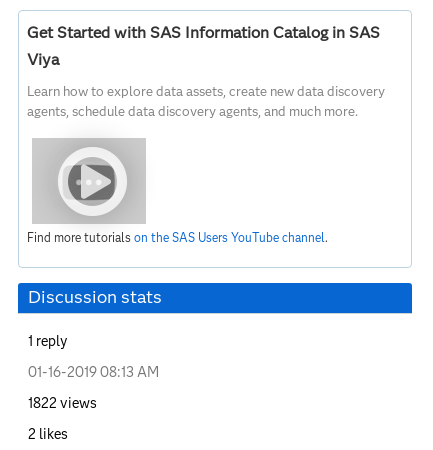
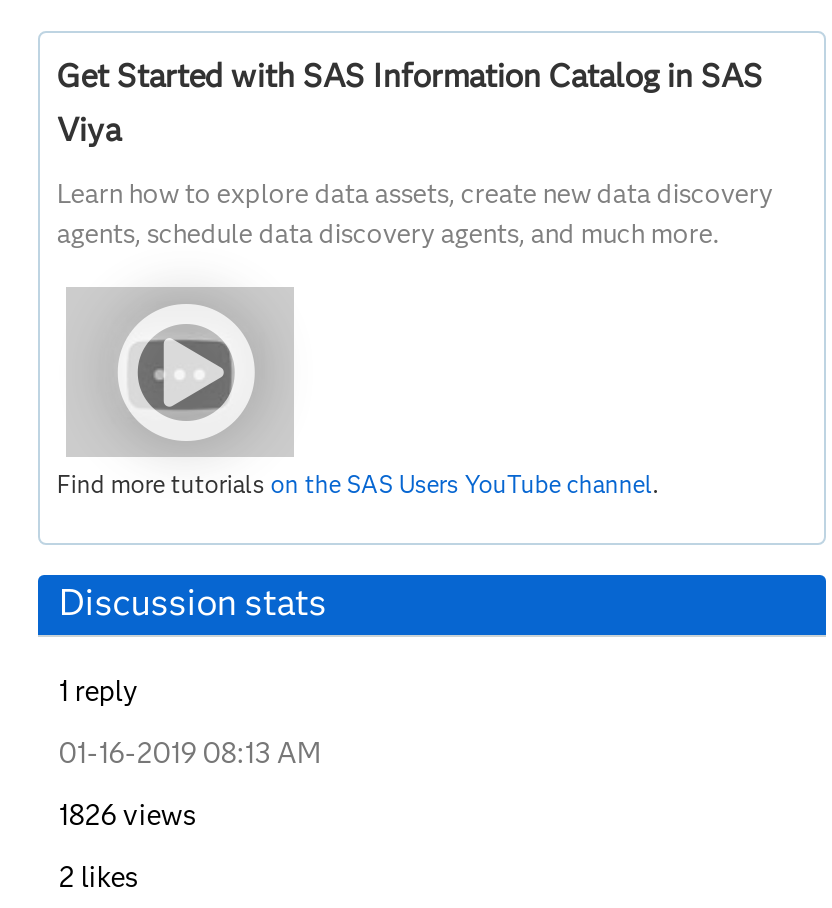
- 1822 views
+ 1826 views
